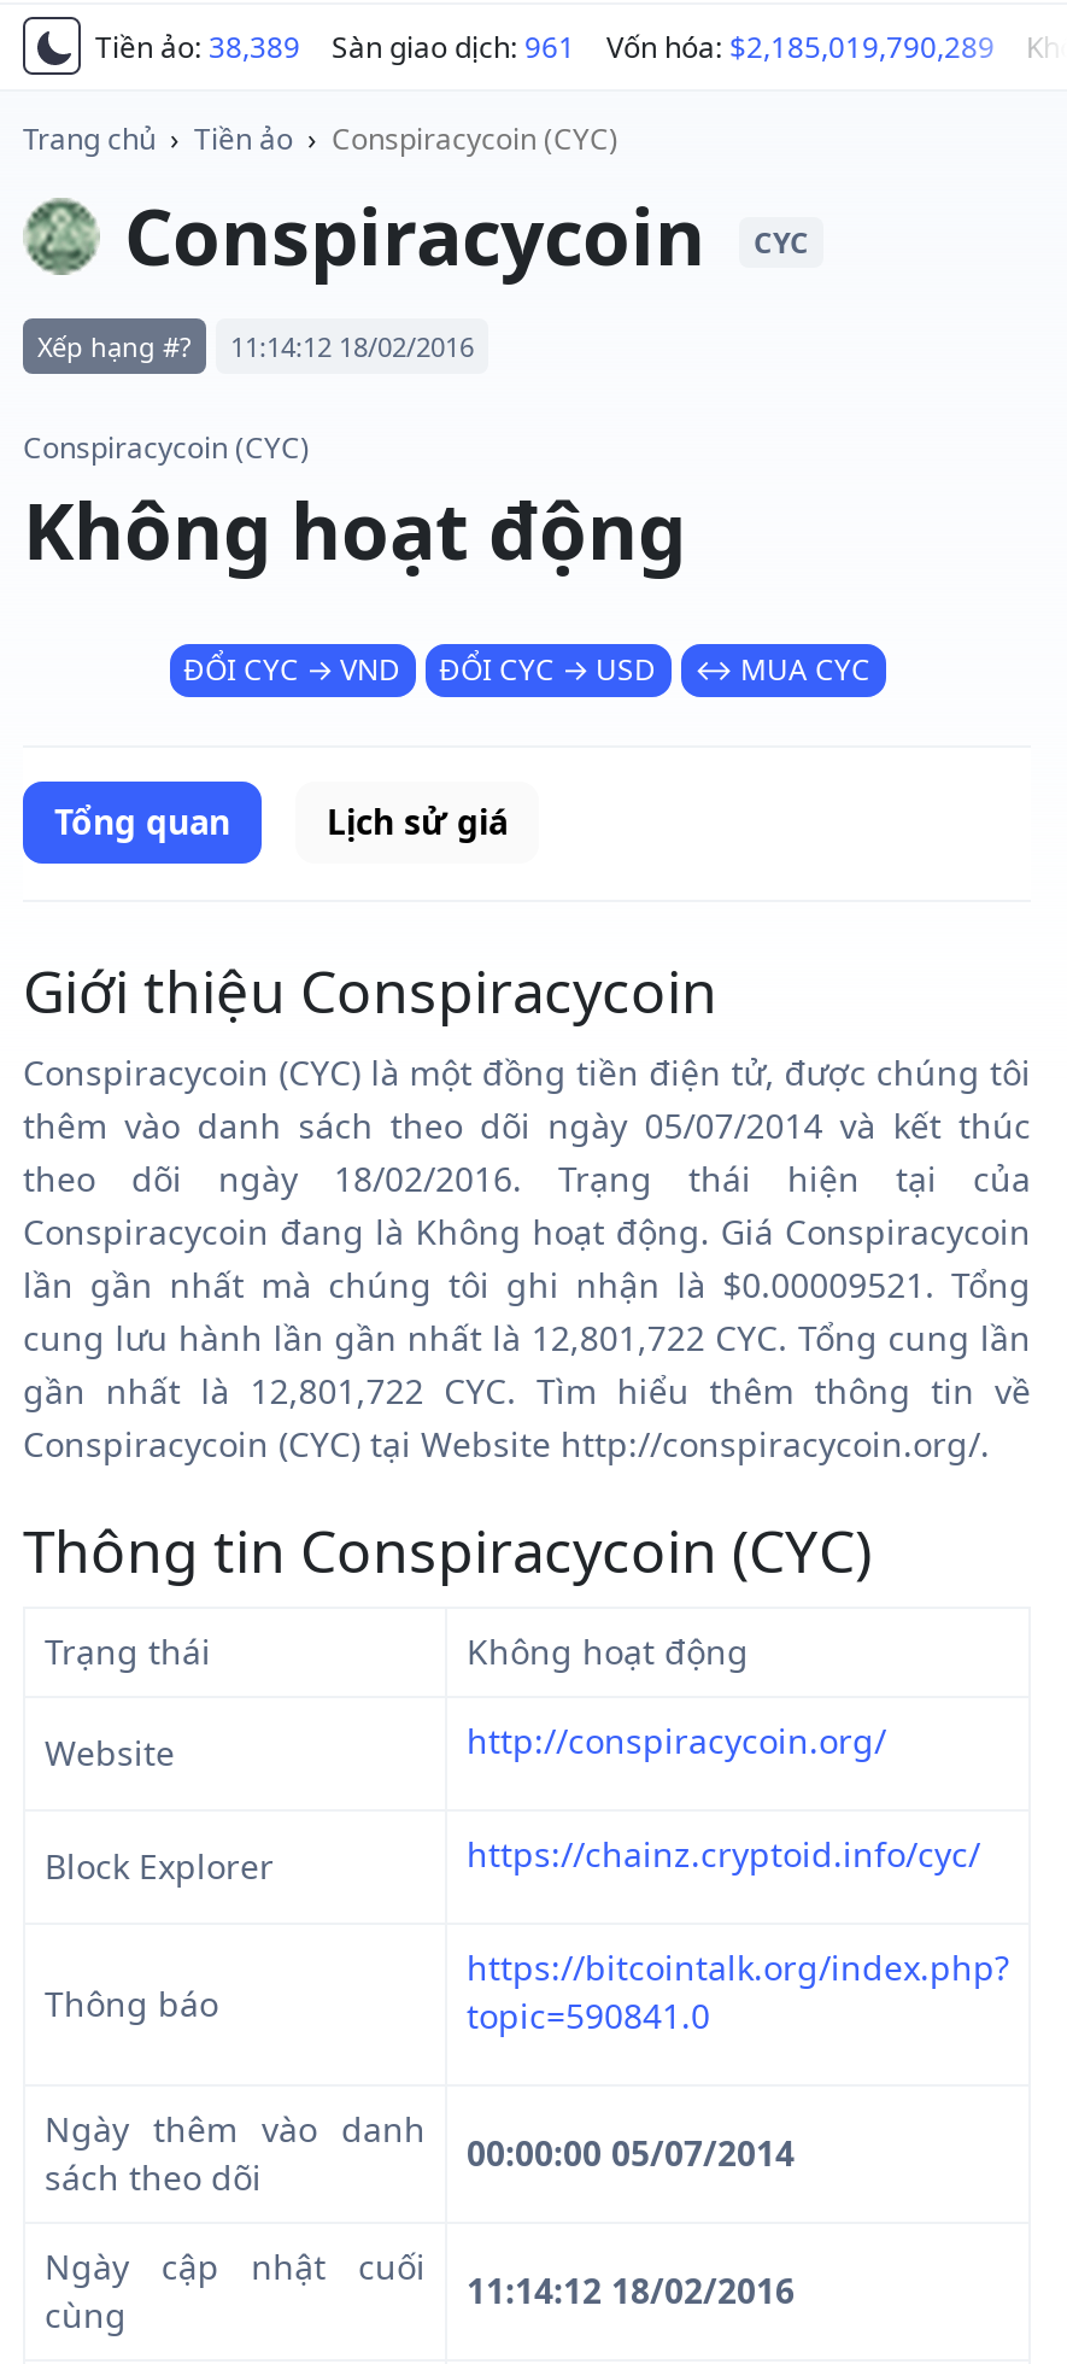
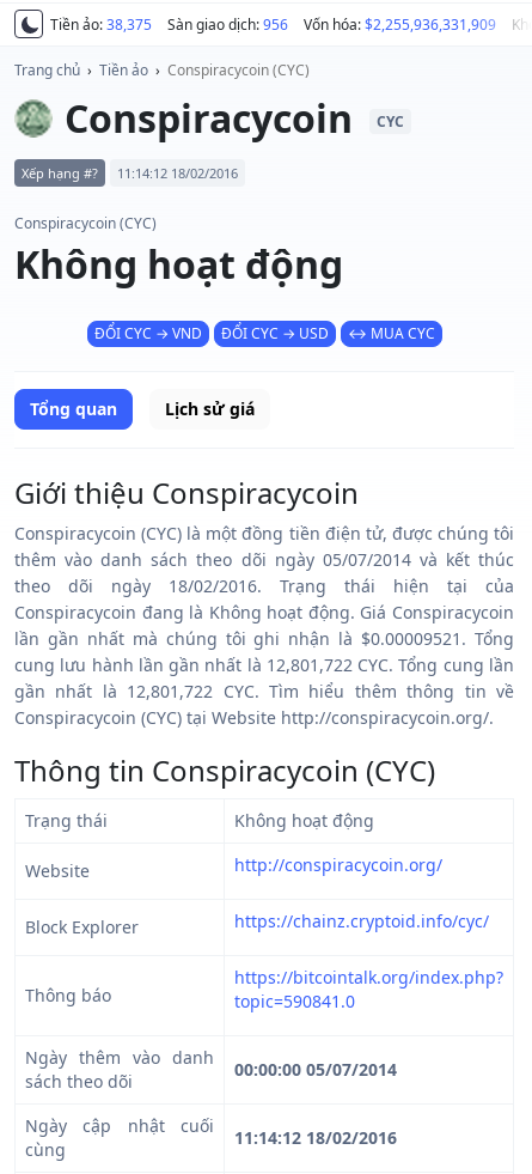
- Tiền ảo: 38,389
+ Tiền ảo: 38,375

- Sàn giao dịch: 961
+ Sàn giao dịch: 956

- Vốn hóa: $2,185,019,790,289
+ Vốn hóa: $2,255,936,331,909
